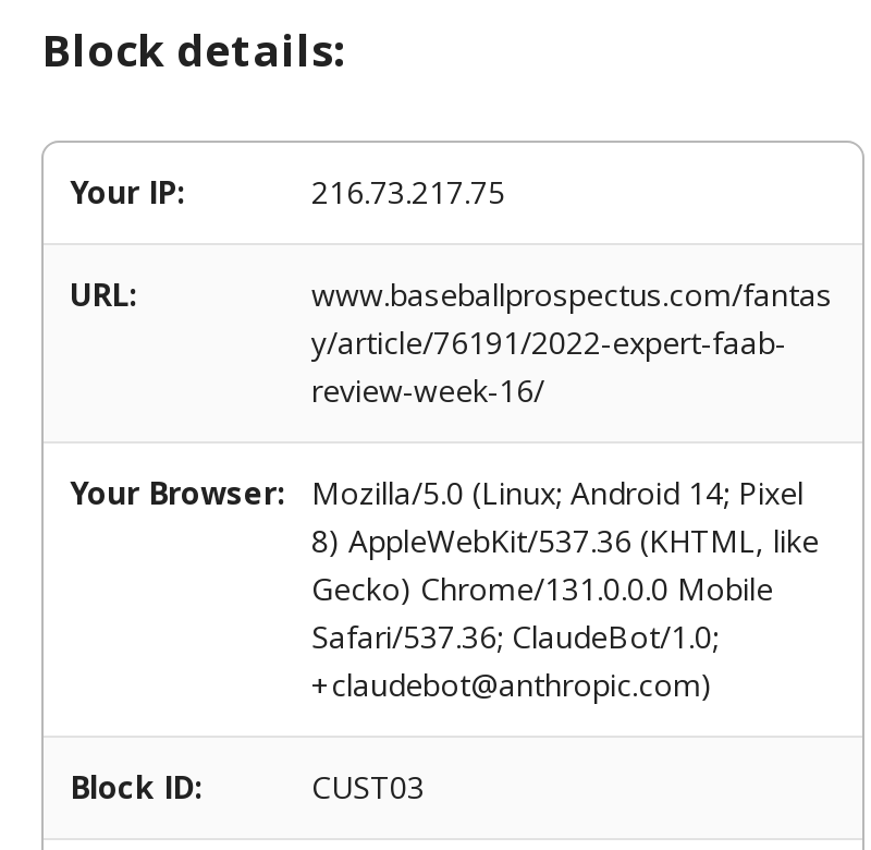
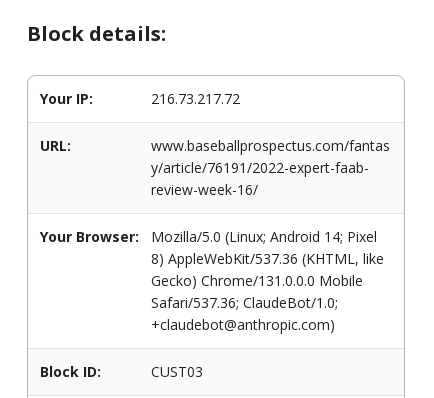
- 216.73.217.75
+ 216.73.217.72
